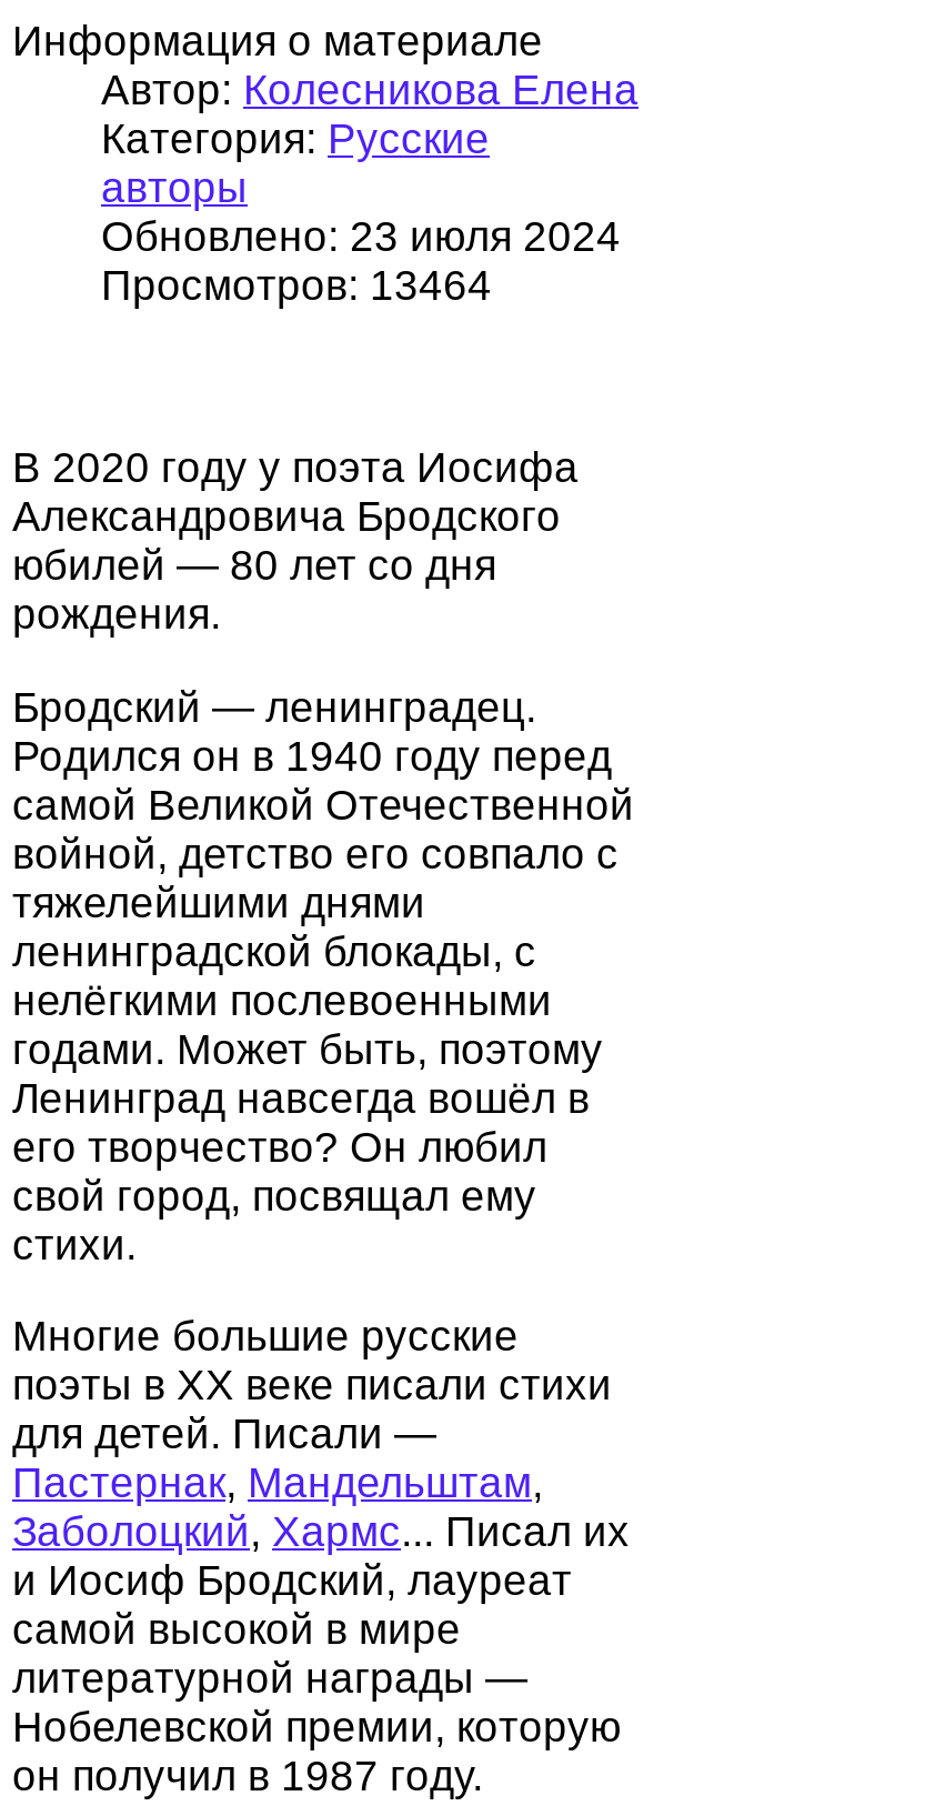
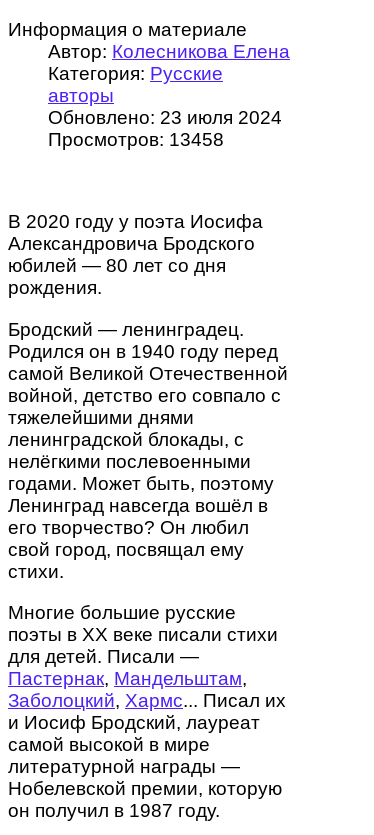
- Просмотров: 13464
+ Просмотров: 13458
